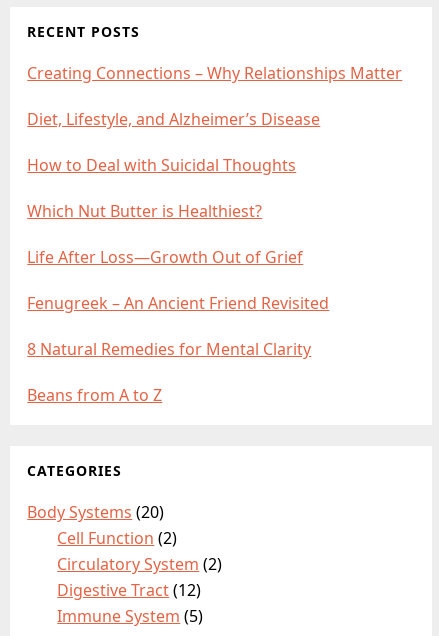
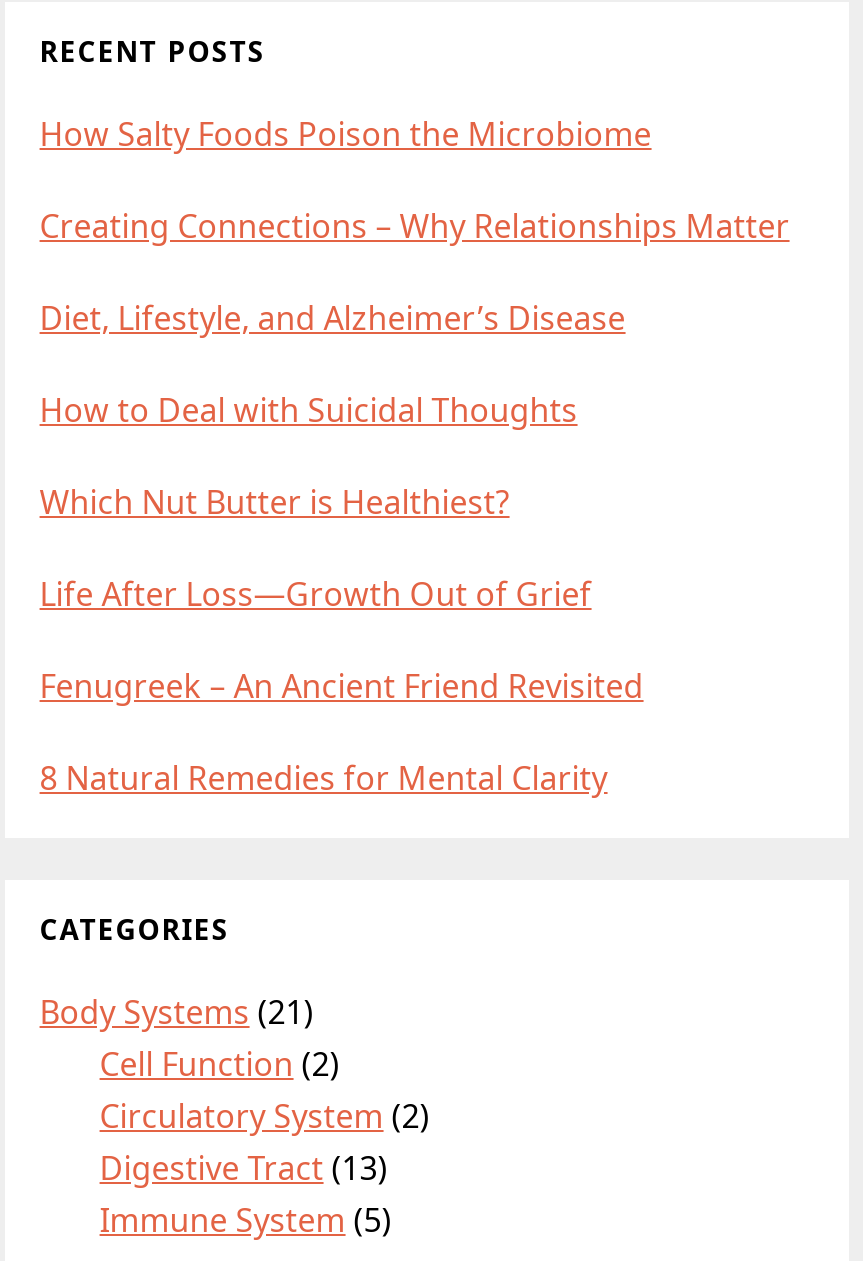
+ How Salty Foods Poison the Microbiome

moved down: Creating Connections – Why Relationships Matter | Diet, Lifestyle, and Alzheimer’s Disease | How to Deal with Suicidal Thoughts | Which Nut Butter is Healthiest? | Life After Loss—Growth Out of Grief | Fenugreek – An Ancient Friend Revisited | 8 Natural Remedies for Mental Clarity

- Beans from A to Z

- Body Systems (20)
+ Body Systems (21)

- Digestive Tract (12)
+ Digestive Tract (13)
